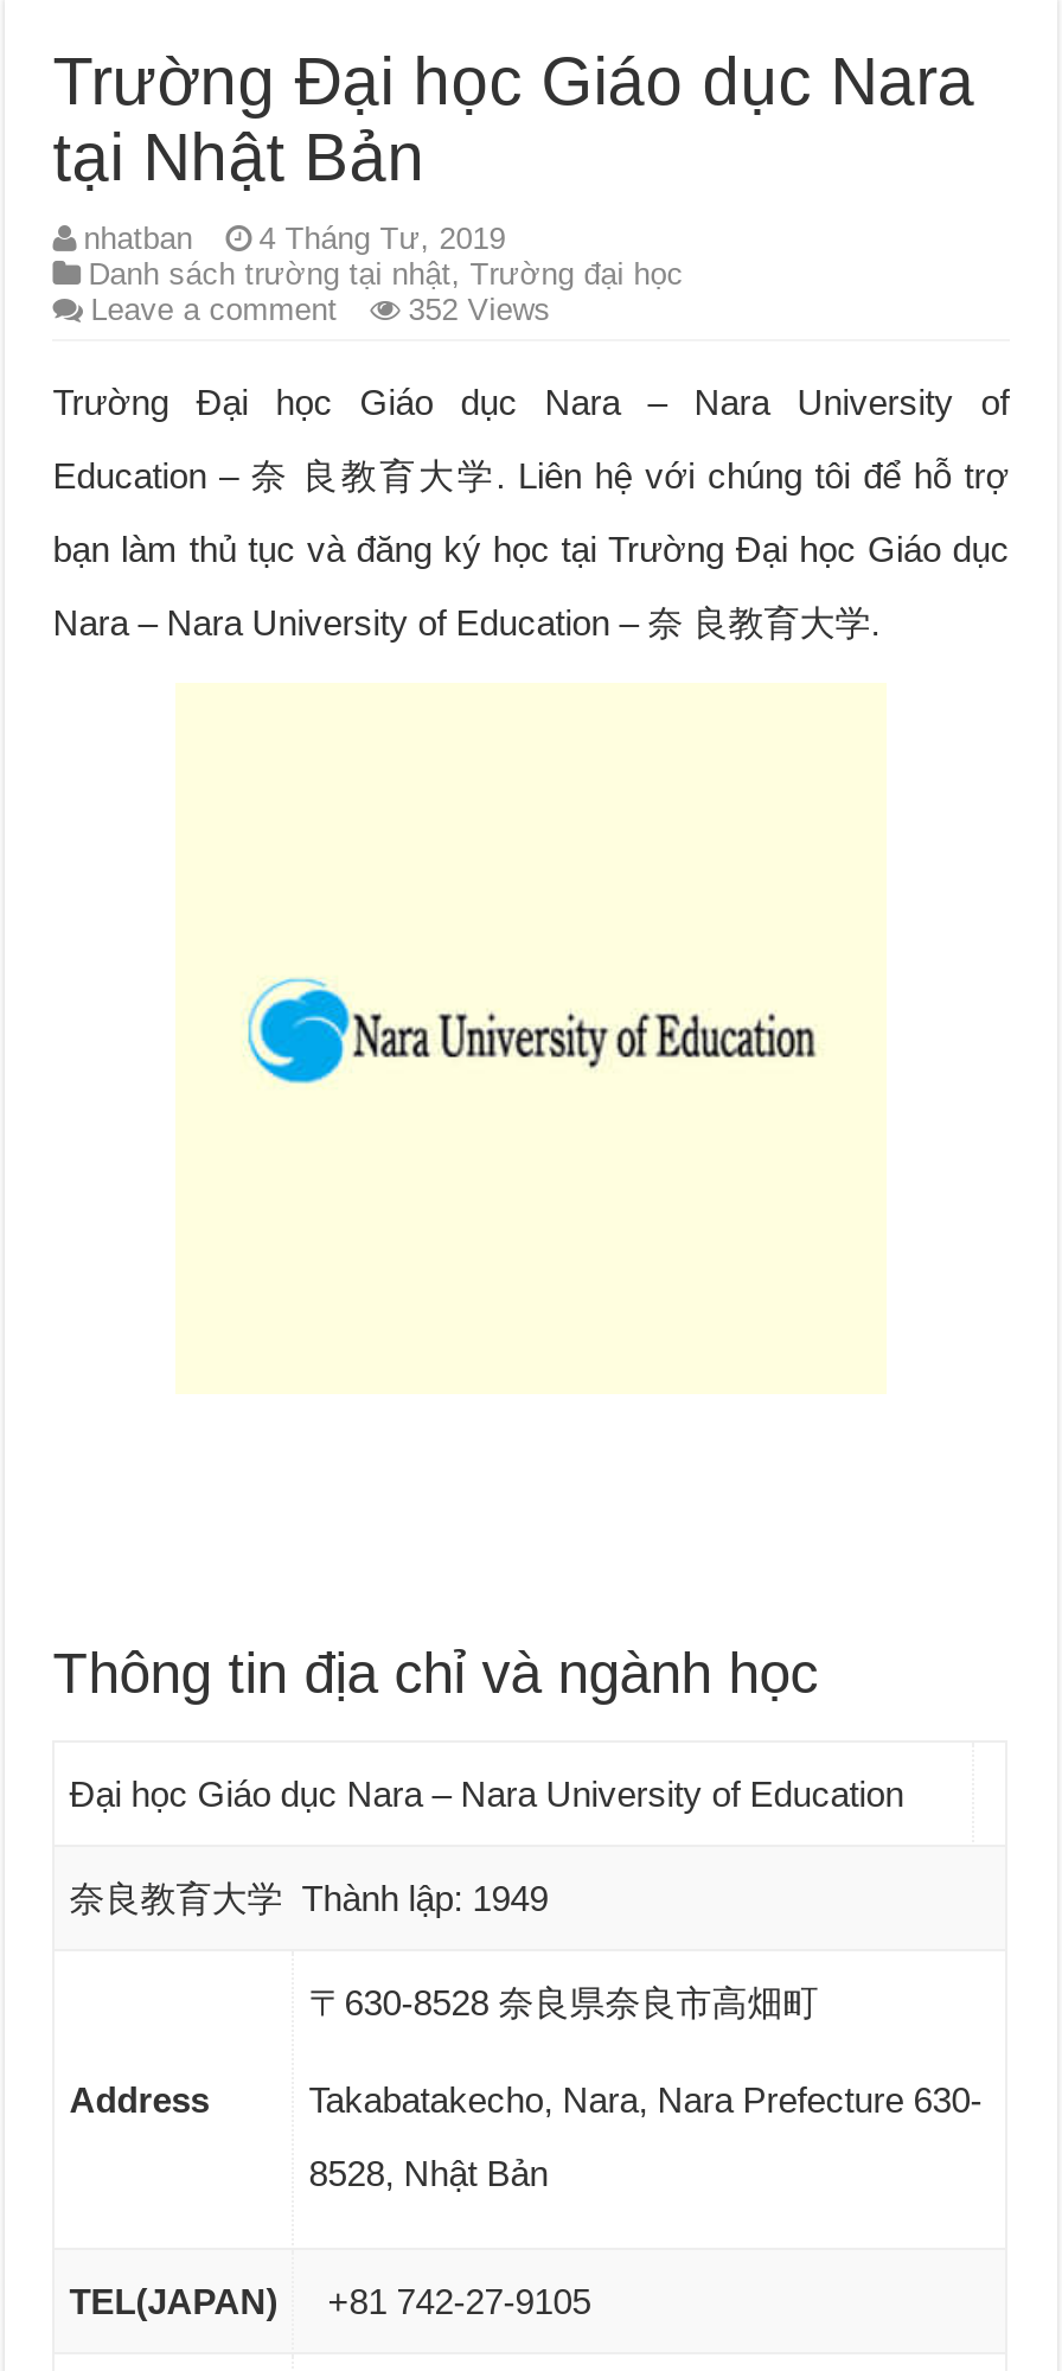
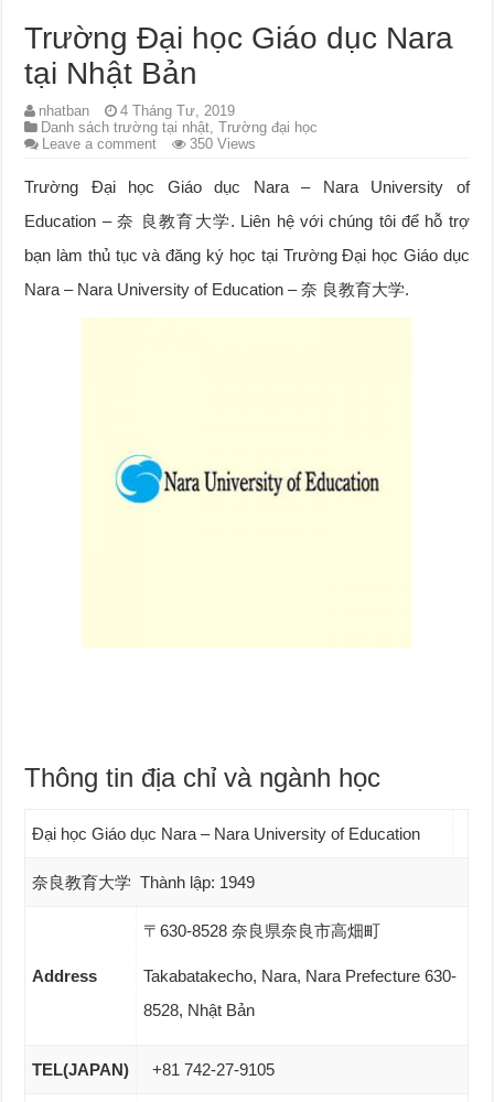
- Leave a comment 352 Views
+ Leave a comment 350 Views
